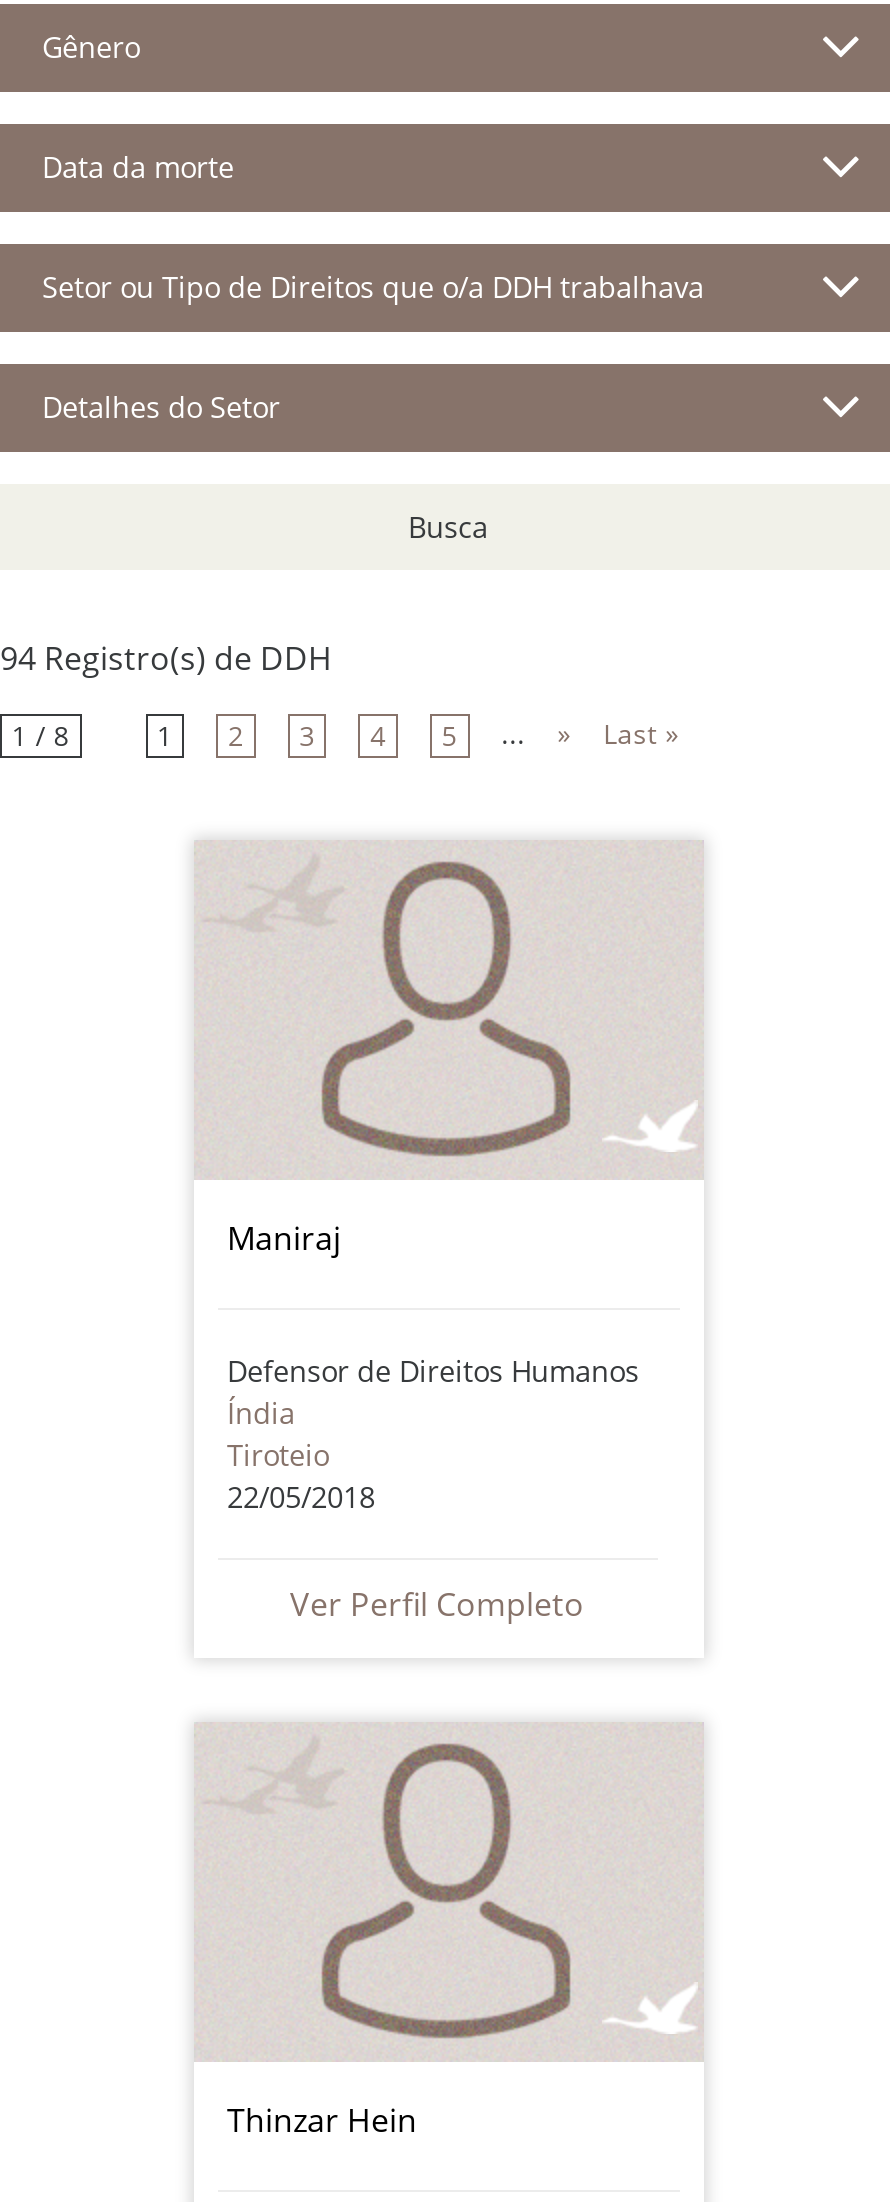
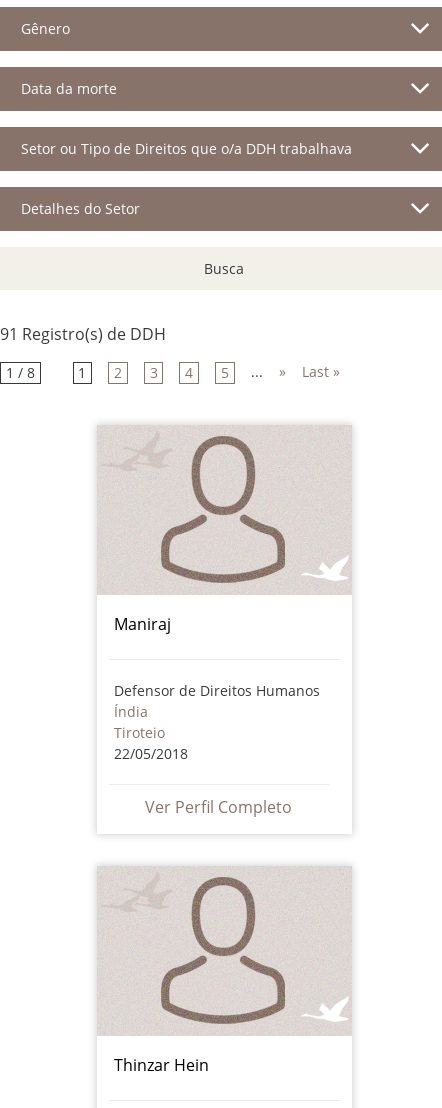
- 94 Registro(s) de DDH
+ 91 Registro(s) de DDH
